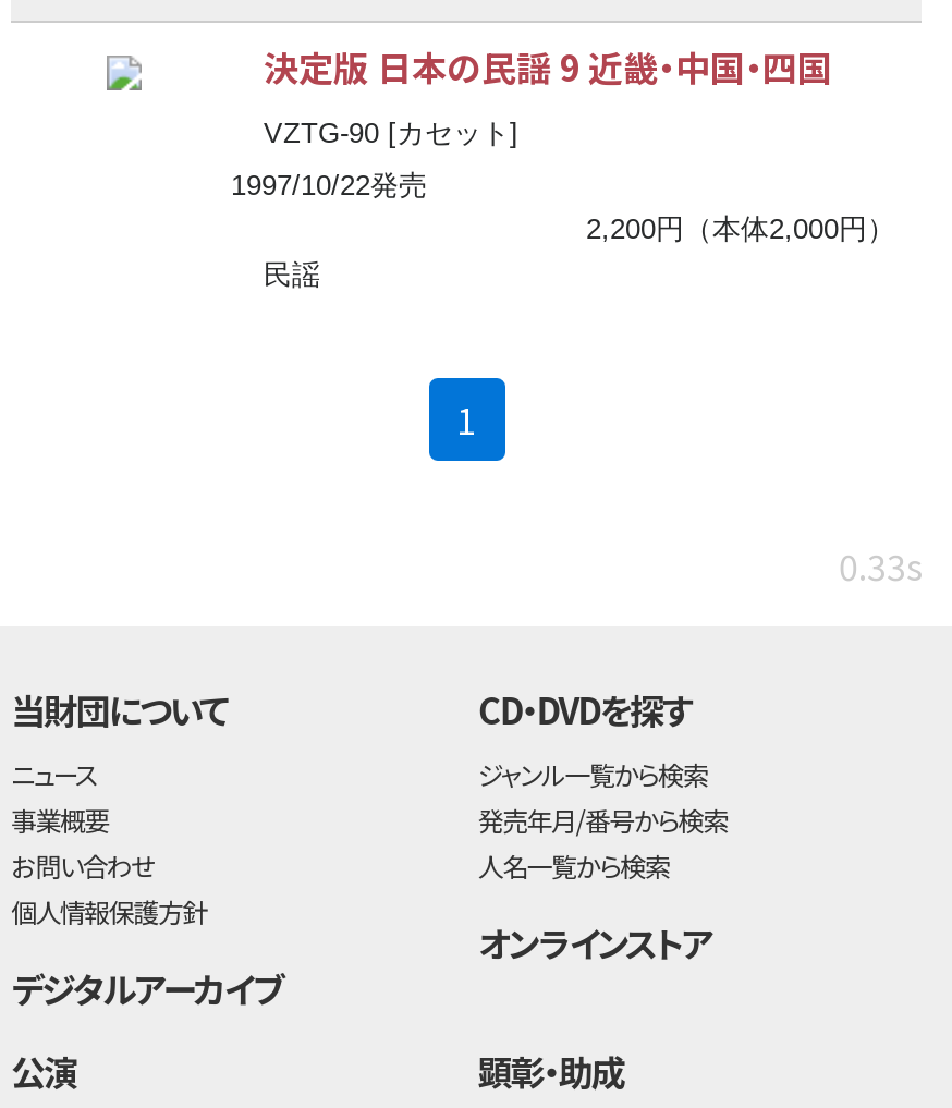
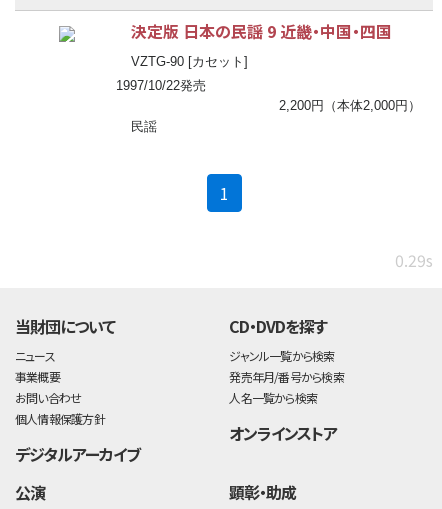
- 0.33s
+ 0.29s
